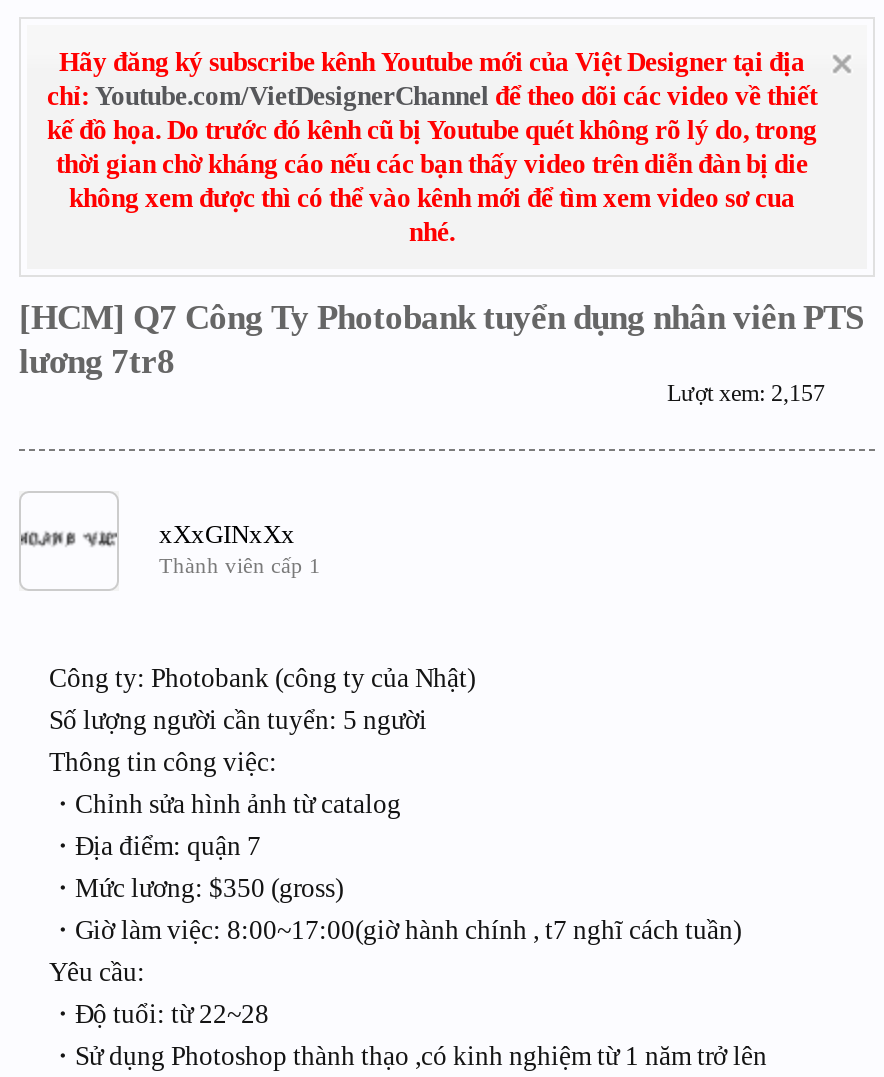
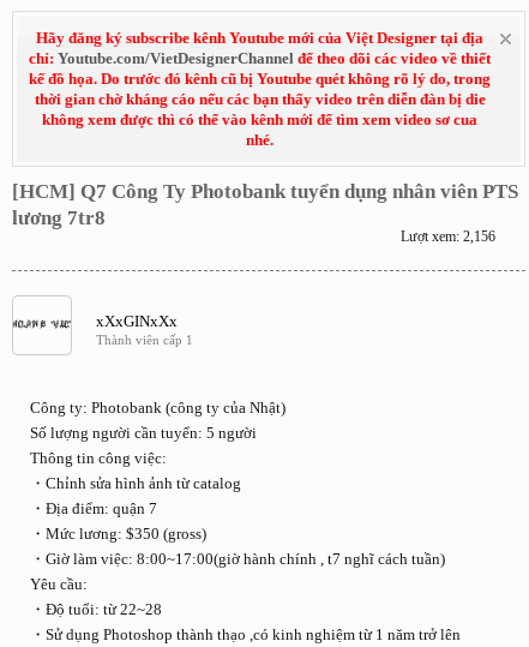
- Lượt xem: 2,157
+ Lượt xem: 2,156
